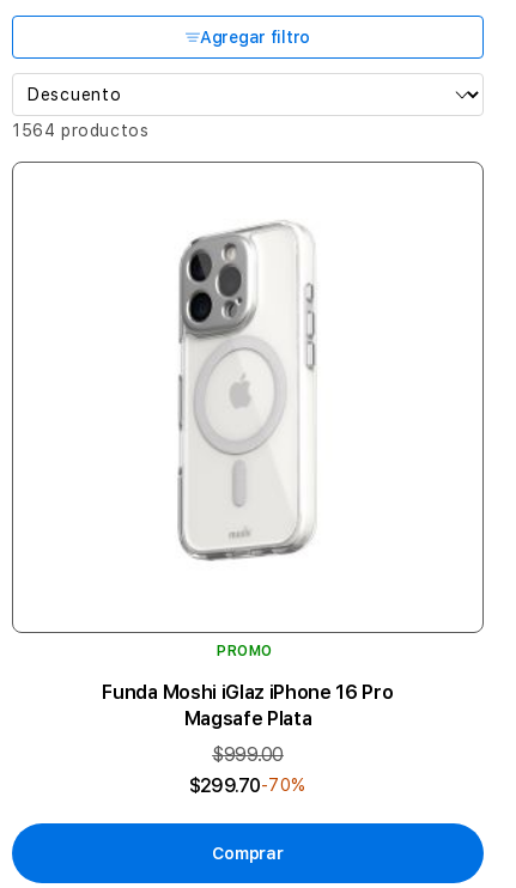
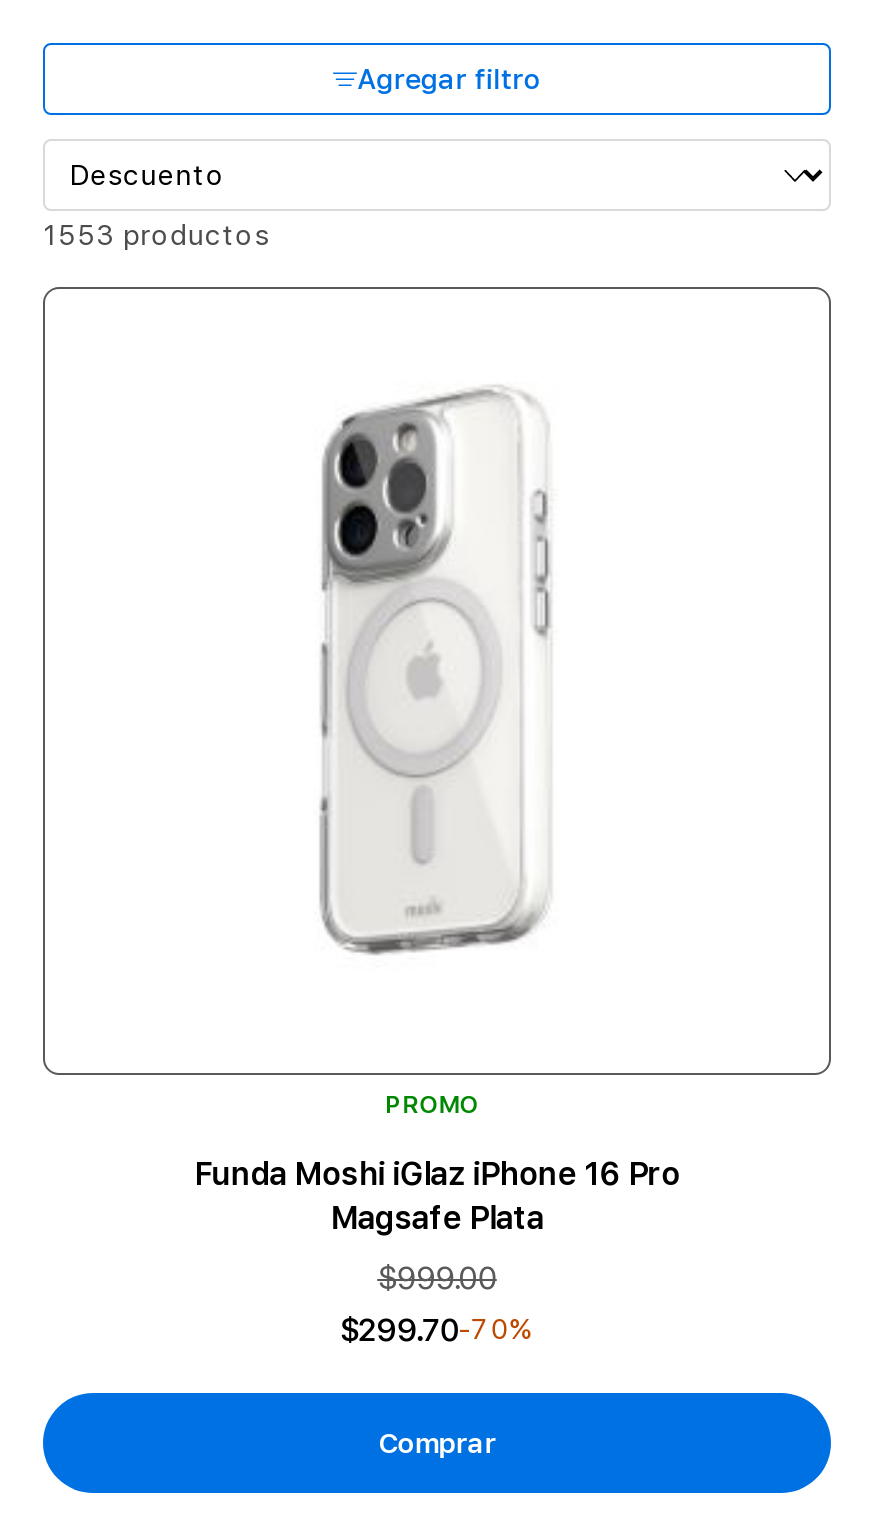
- 1564 productos
+ 1553 productos
